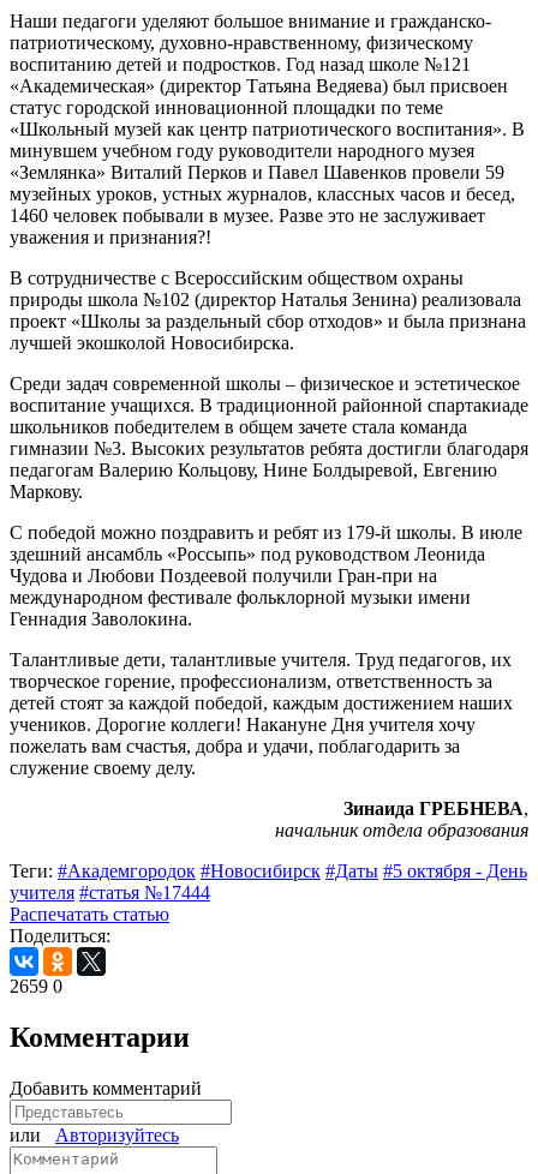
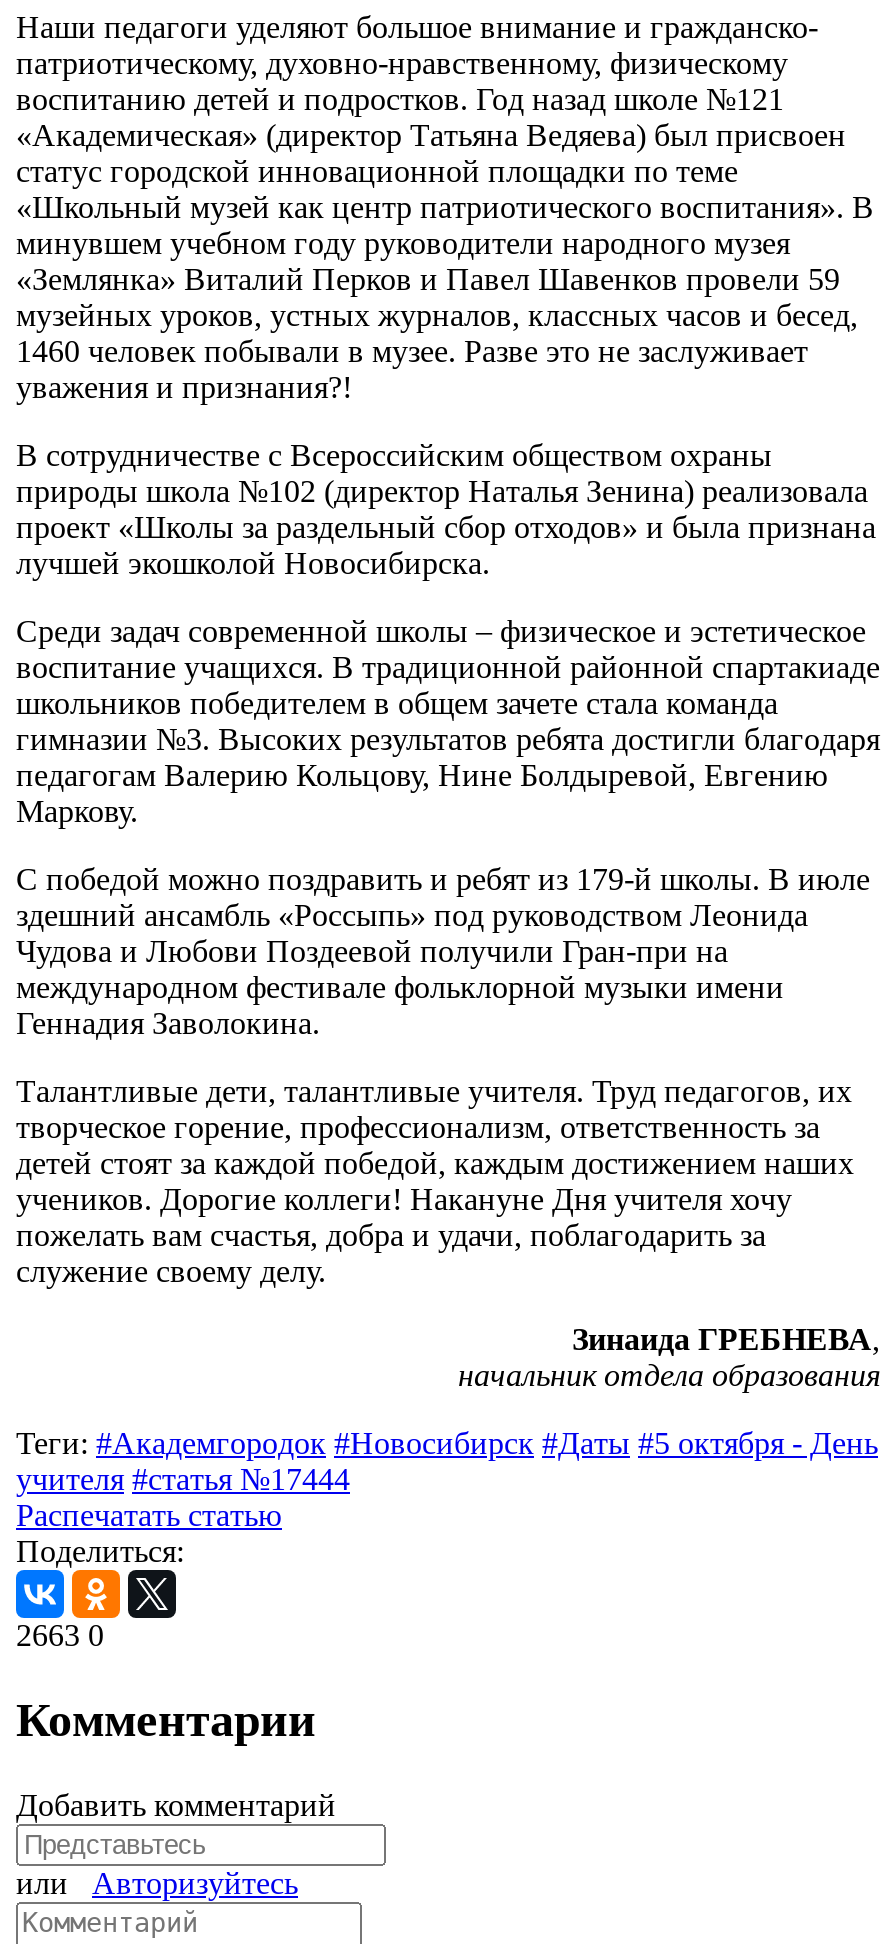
- 26590
+ 26630
